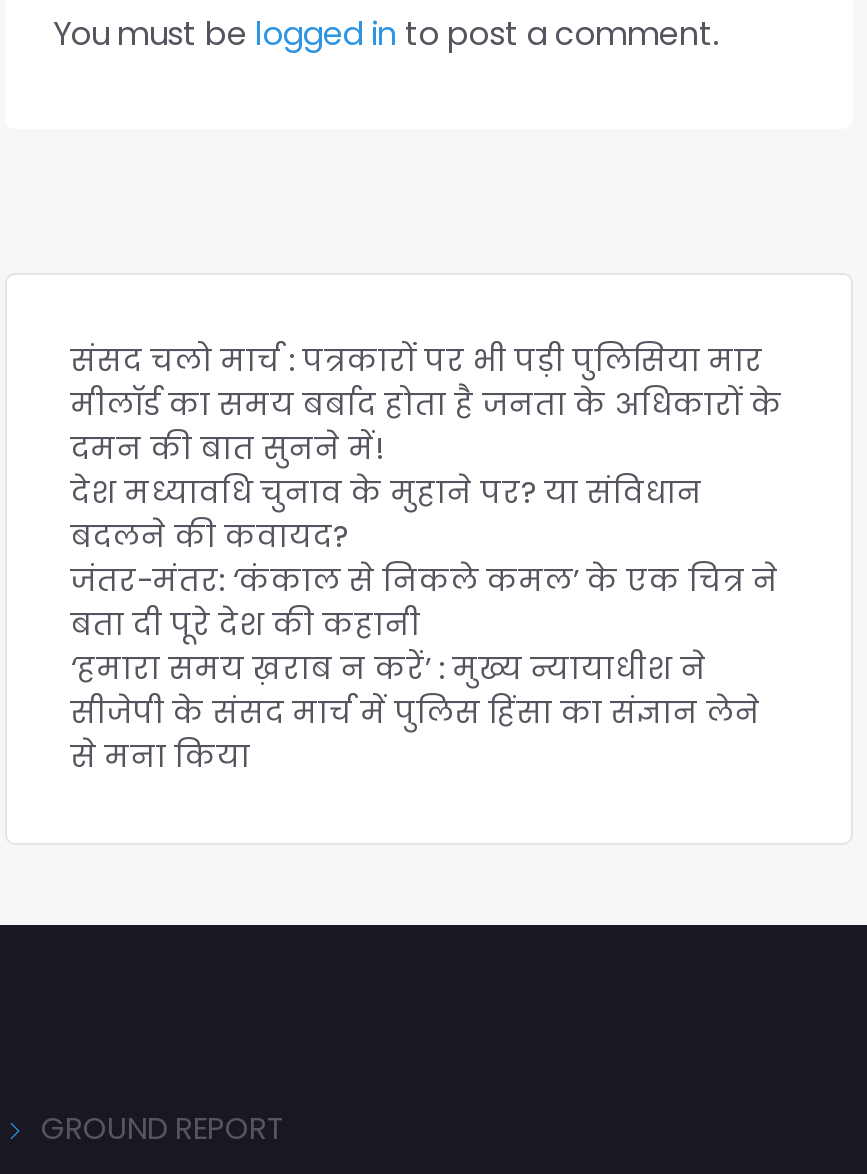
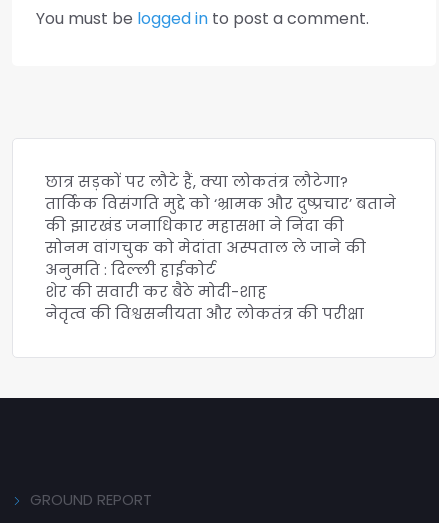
- संसद चलो मार्च : पत्रकारों पर भी पड़ी पुलिसिया मार
- मीलॉर्ड का समय बर्बाद होता है जनता के अधिकारों के
- दमन की बात सुनने में!
- देश मध्यावधि चुनाव के मुहाने पर? या संविधान
- बदलने की कवायद?
- जंतर-मंतर: ‘कंकाल से निकले कमल’ के एक चित्र ने
- बता दी पूरे देश की कहानी
- ‘हमारा समय ख़राब न करें’ : मुख्य न्यायाधीश ने
- सीजेपी के संसद मार्च में पुलिस हिंसा का संज्ञान लेने
- से मना किया
+ छात्र सड़कों पर लौटे हैं, क्या लोकतंत्र लौटेगा?
+ तार्किक विसंगति मुद्दे को ‘भ्रामक और दुष्प्रचार’ बताने
+ की झारखंड जनाधिकार महासभा ने निंदा की
+ सोनम वांगचुक को मेदांता अस्पताल ले जाने की
+ अनुमति : दिल्ली हाईकोर्ट
+ शेर की सवारी कर बैठे मोदी-शाह
+ नेतृत्व की विश्वसनीयता और लोकतंत्र की परीक्षा
